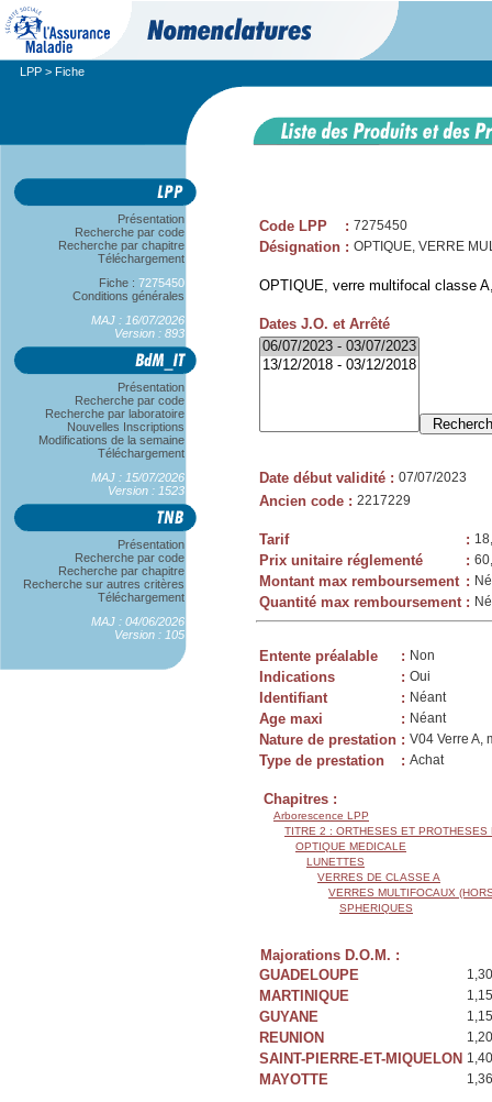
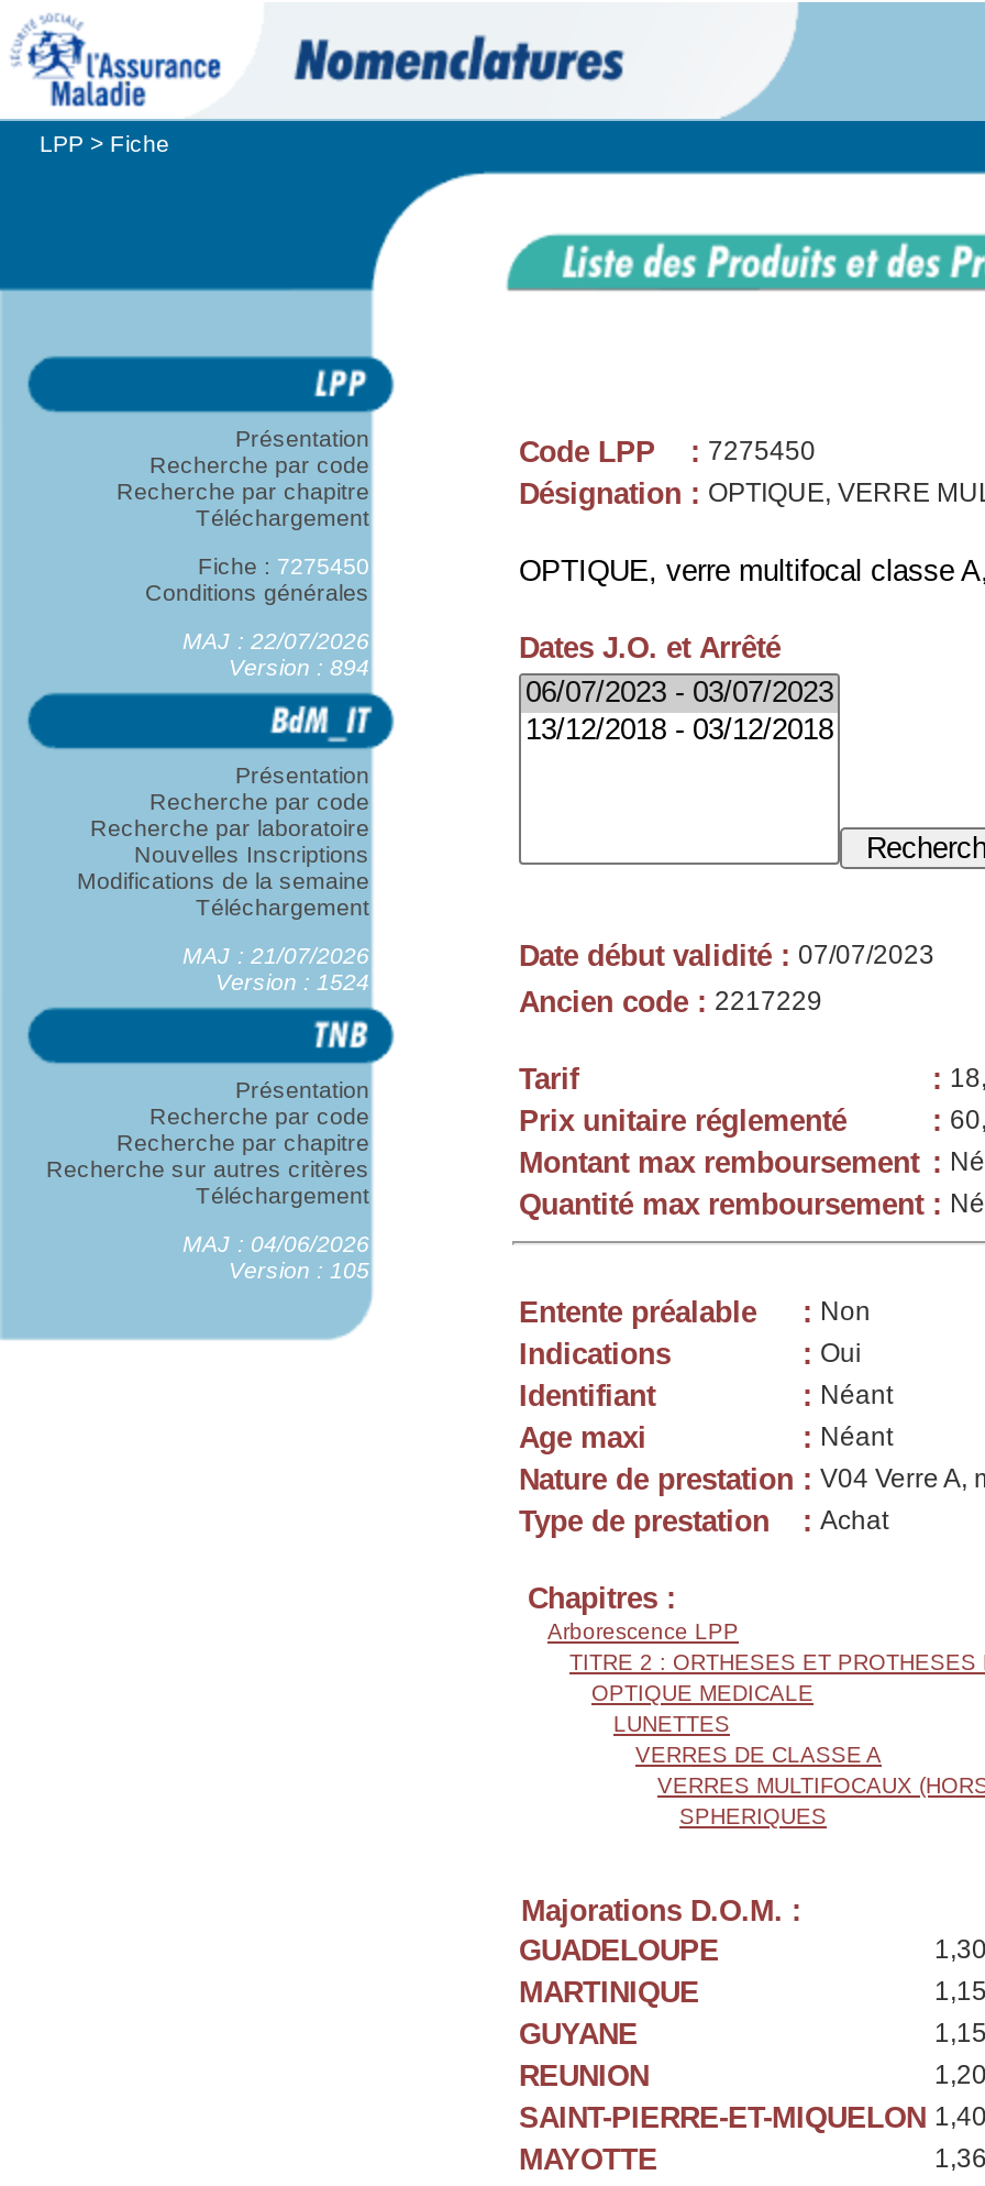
- MAJ : 16/07/2026
+ MAJ : 22/07/2026

- Version : 893
+ Version : 894

- MAJ : 15/07/2026
+ MAJ : 21/07/2026

- Version : 1523
+ Version : 1524
